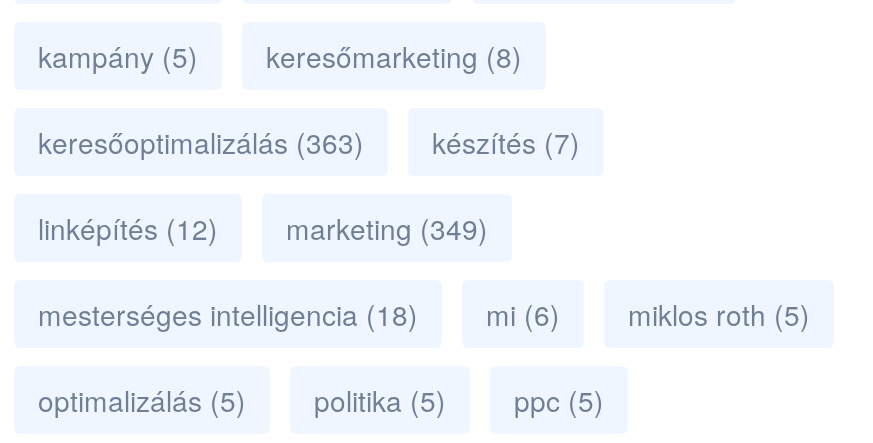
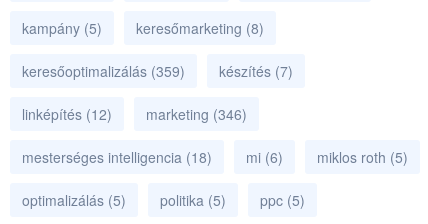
- keresőoptimalizálás (363)
+ keresőoptimalizálás (359)

- linképítés (12) marketing (349)
+ linképítés (12) marketing (346)
